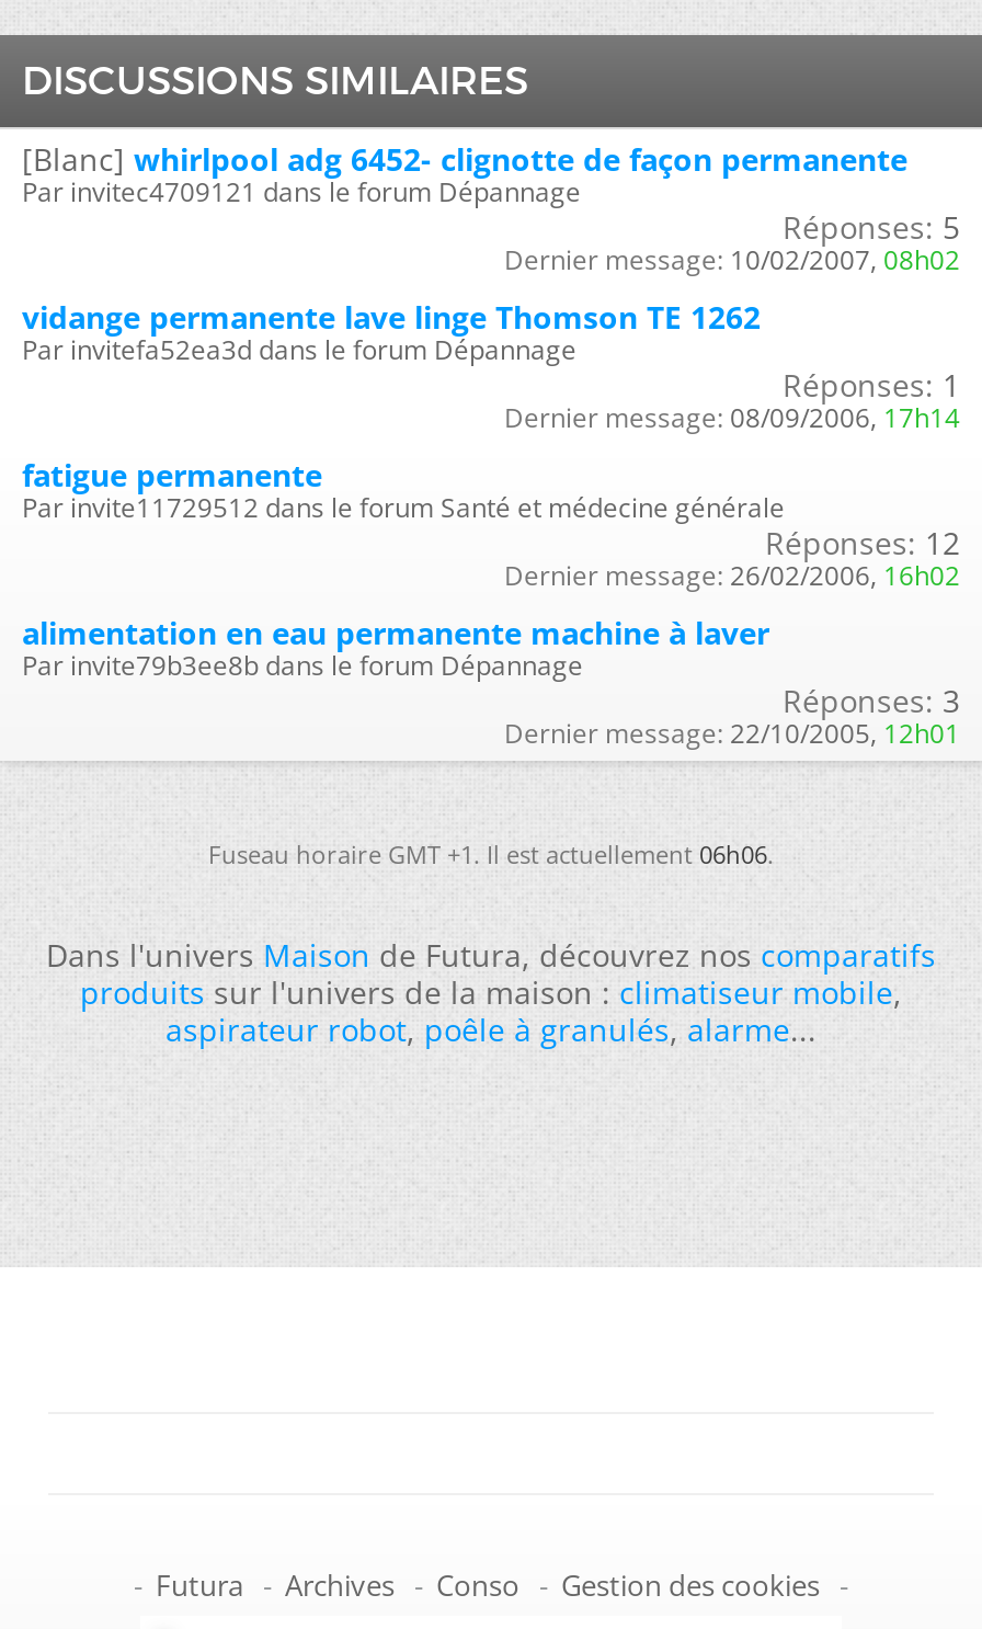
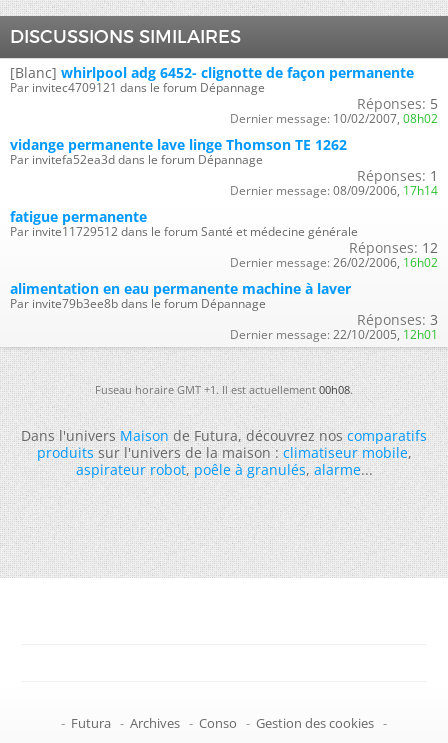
- Fuseau horaire GMT +1. Il est actuellement 06h06.
+ Fuseau horaire GMT +1. Il est actuellement 00h08.
